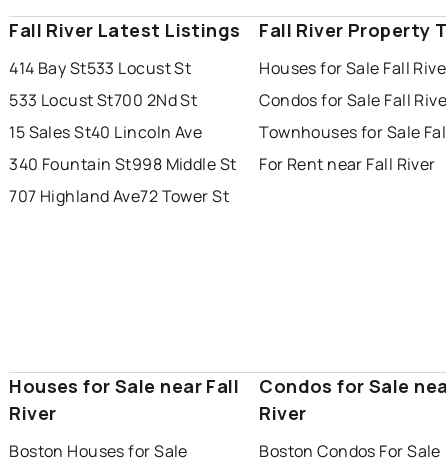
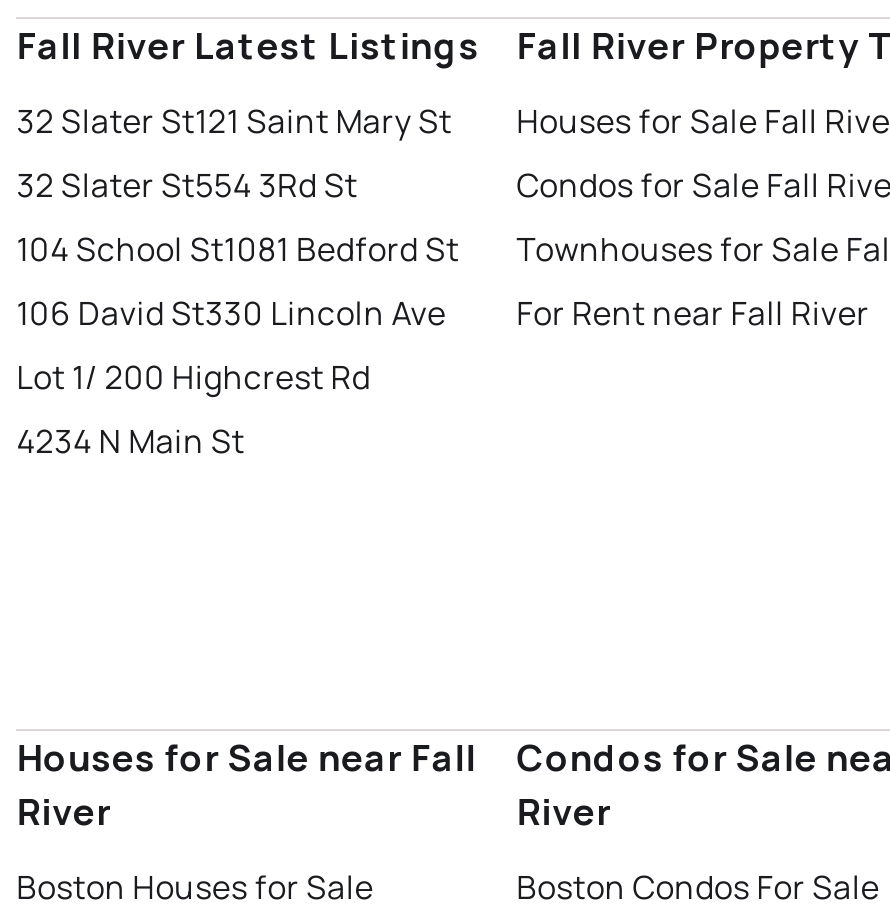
- 414 Bay St533 Locust St
- 533 Locust St700 2Nd St
- 15 Sales St40 Lincoln Ave
- 340 Fountain St998 Middle St
- 707 Highland Ave72 Tower St
+ 32 Slater St121 Saint Mary St
+ 32 Slater St554 3Rd St
+ 104 School St1081 Bedford St
+ 106 David St330 Lincoln Ave
+ Lot 1/ 200 Highcrest Rd
+ 4234 N Main St
